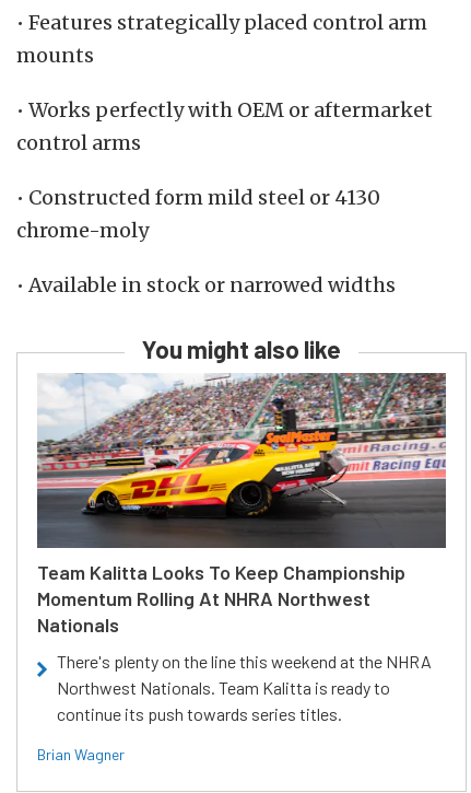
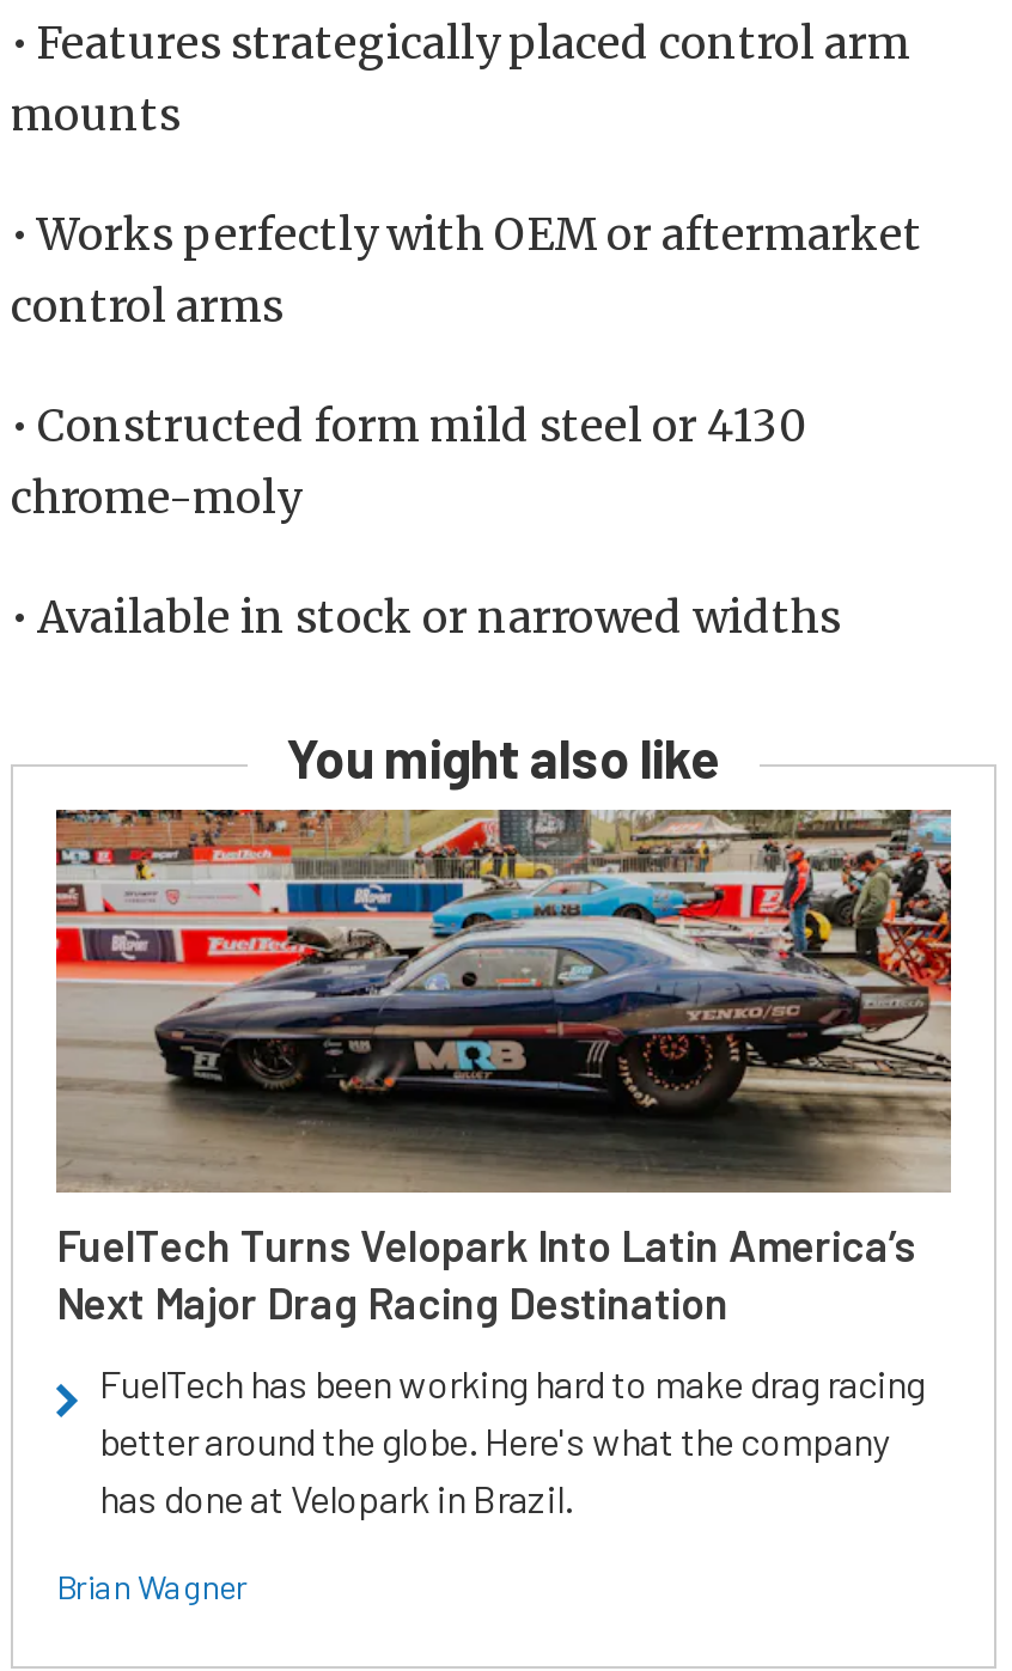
- [image]
- Team Kalitta Looks To Keep Championship
- Momentum Rolling At NHRA Northwest
- Nationals
+ [image]
+ FuelTech Turns Velopark Into Latin America’s
+ Next Major Drag Racing Destination

- There's plenty on the line this weekend at the NHRA
- Northwest Nationals. Team Kalitta is ready to
- continue its push towards series titles.
+ FuelTech has been working hard to make drag racing
+ better around the globe. Here's what the company
+ has done at Velopark in Brazil.
